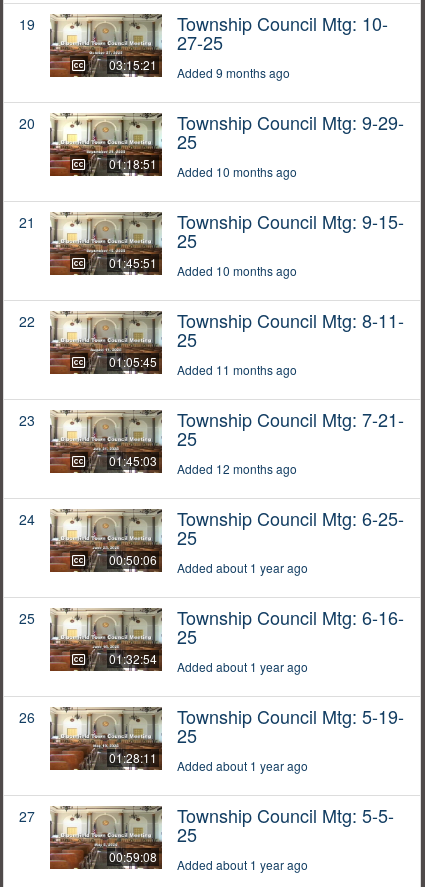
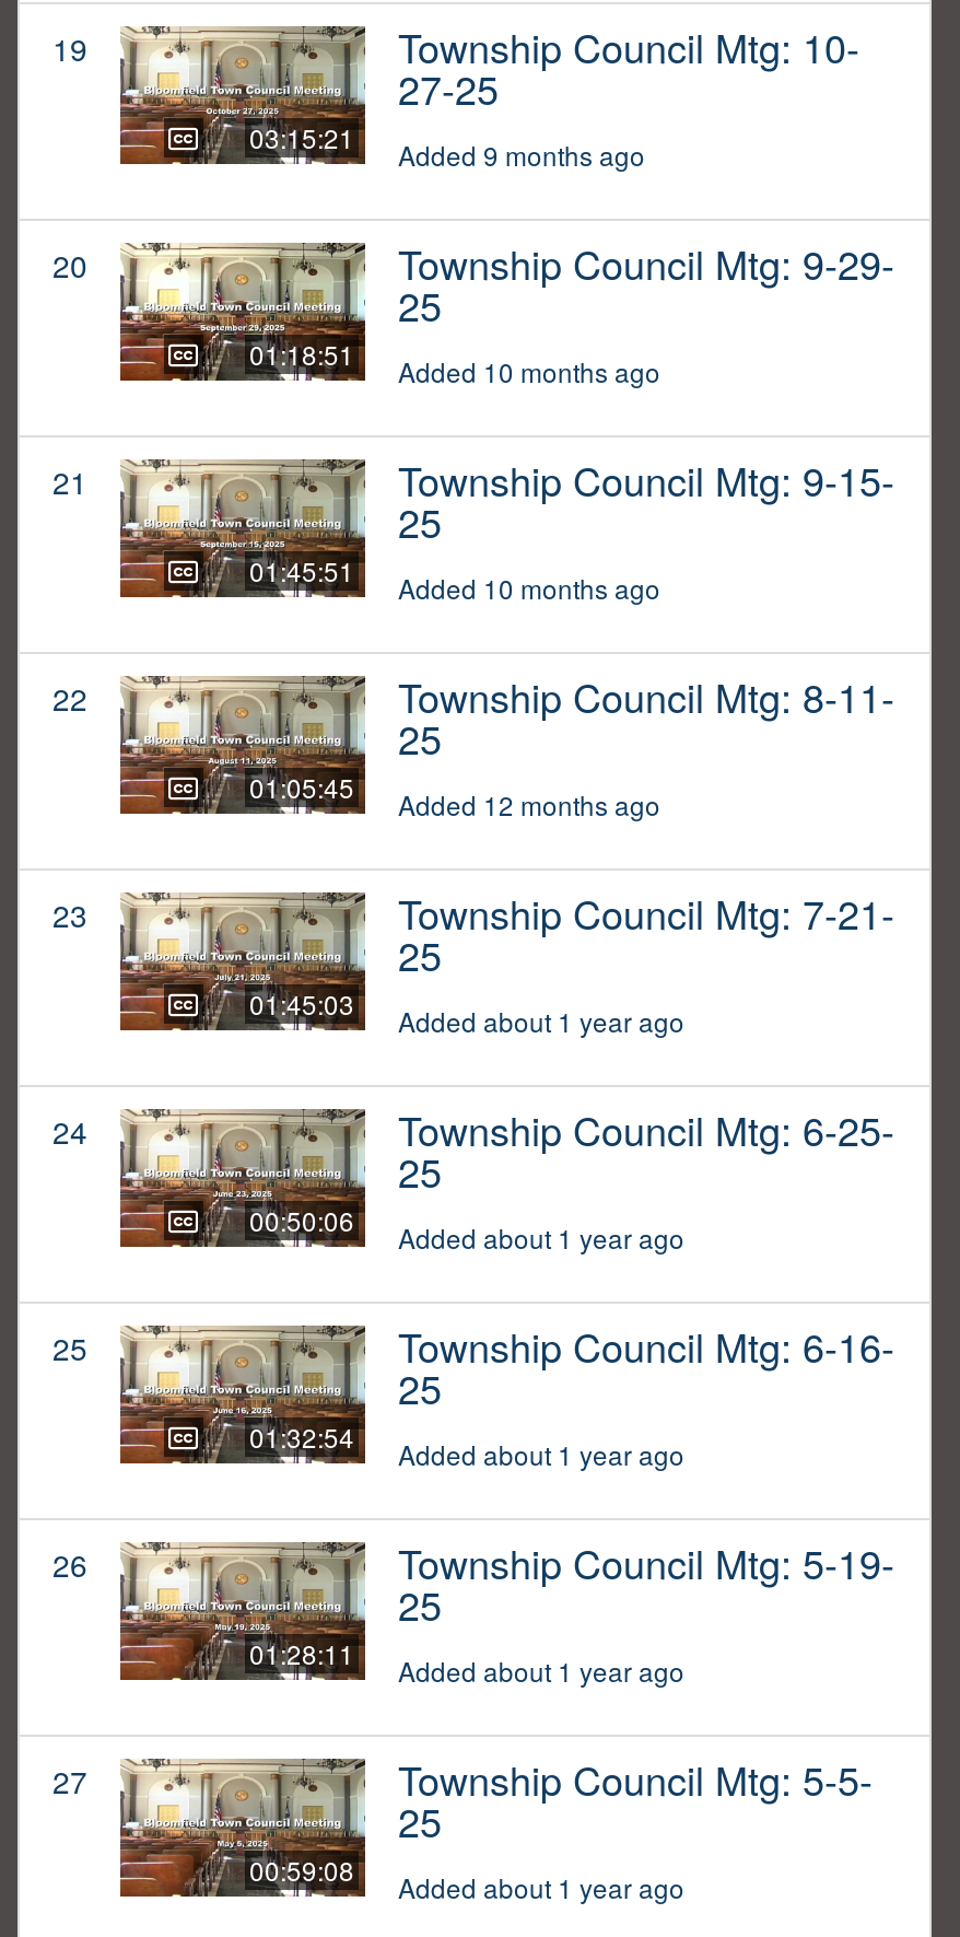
- Added 11 months ago

moved up: Added 12 months ago

+ Added about 1 year ago
